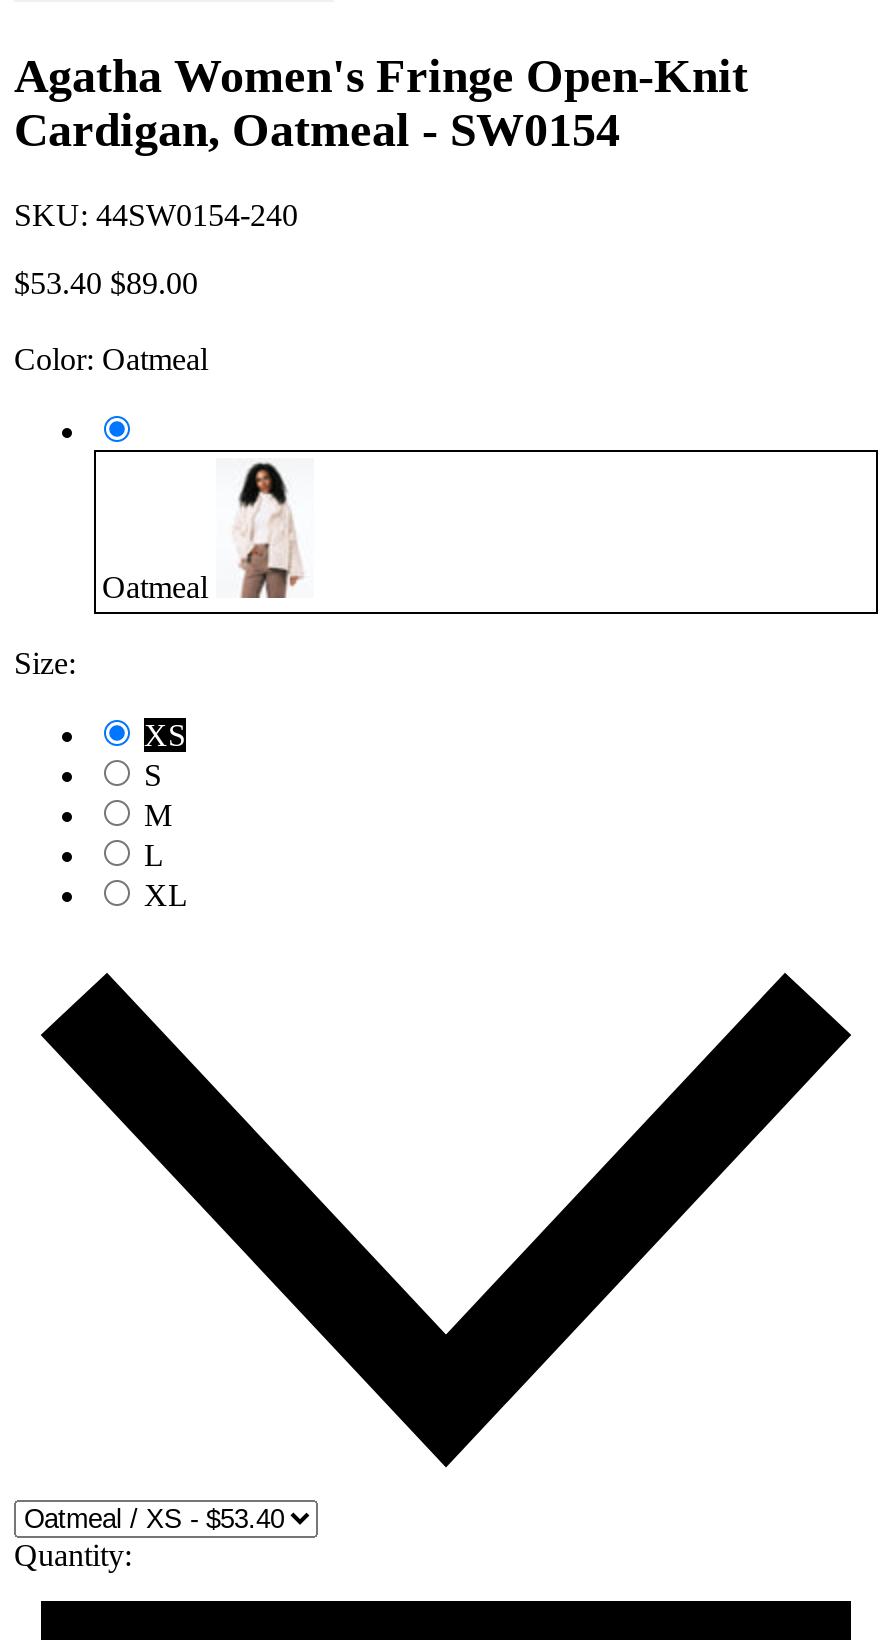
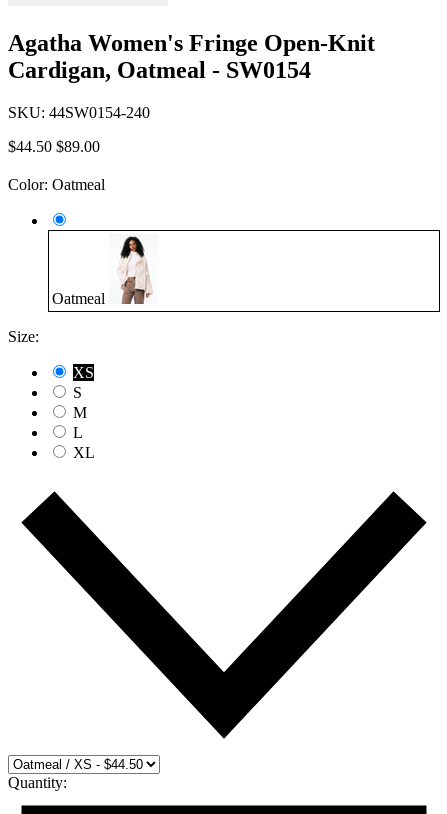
- $53.40 $89.00
+ $44.50 $89.00
